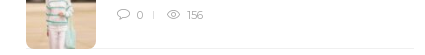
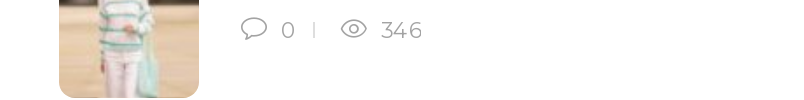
- 156
+ 346
